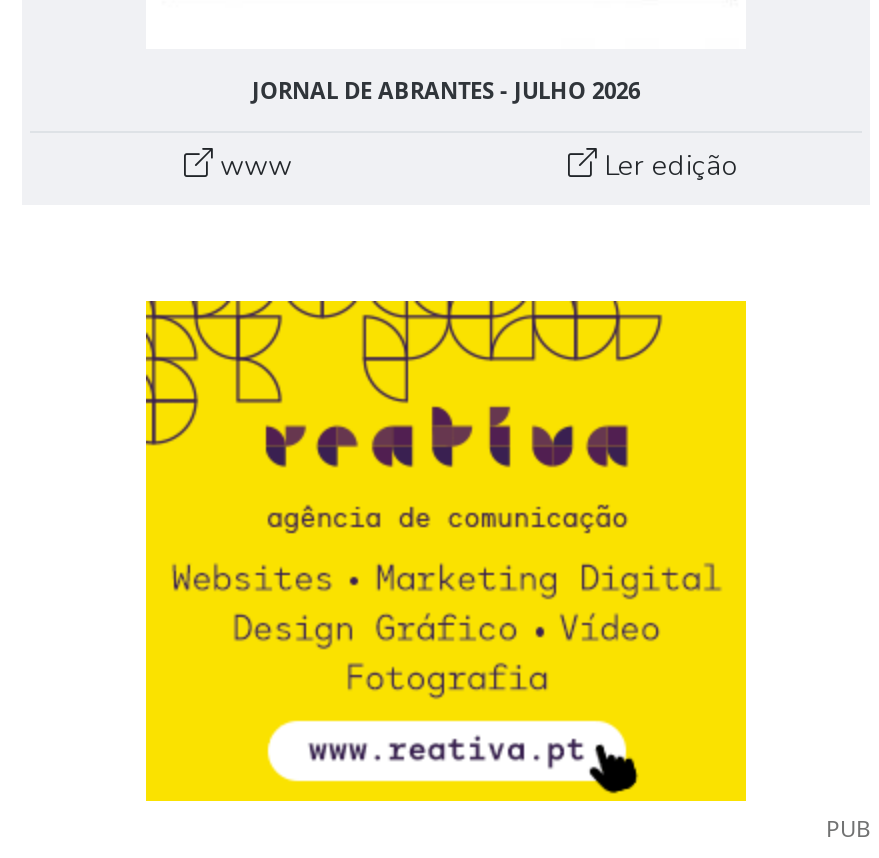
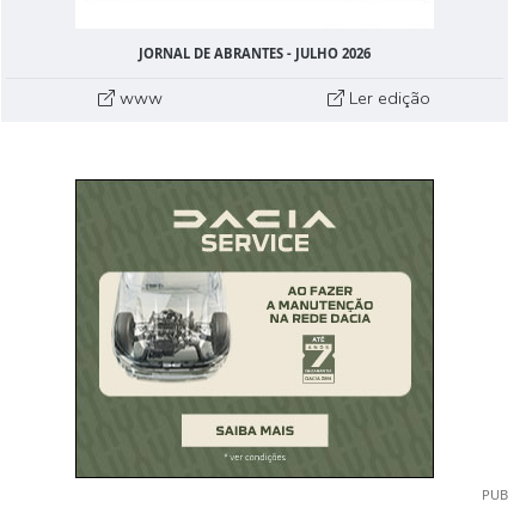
- [image]
+ [image]
